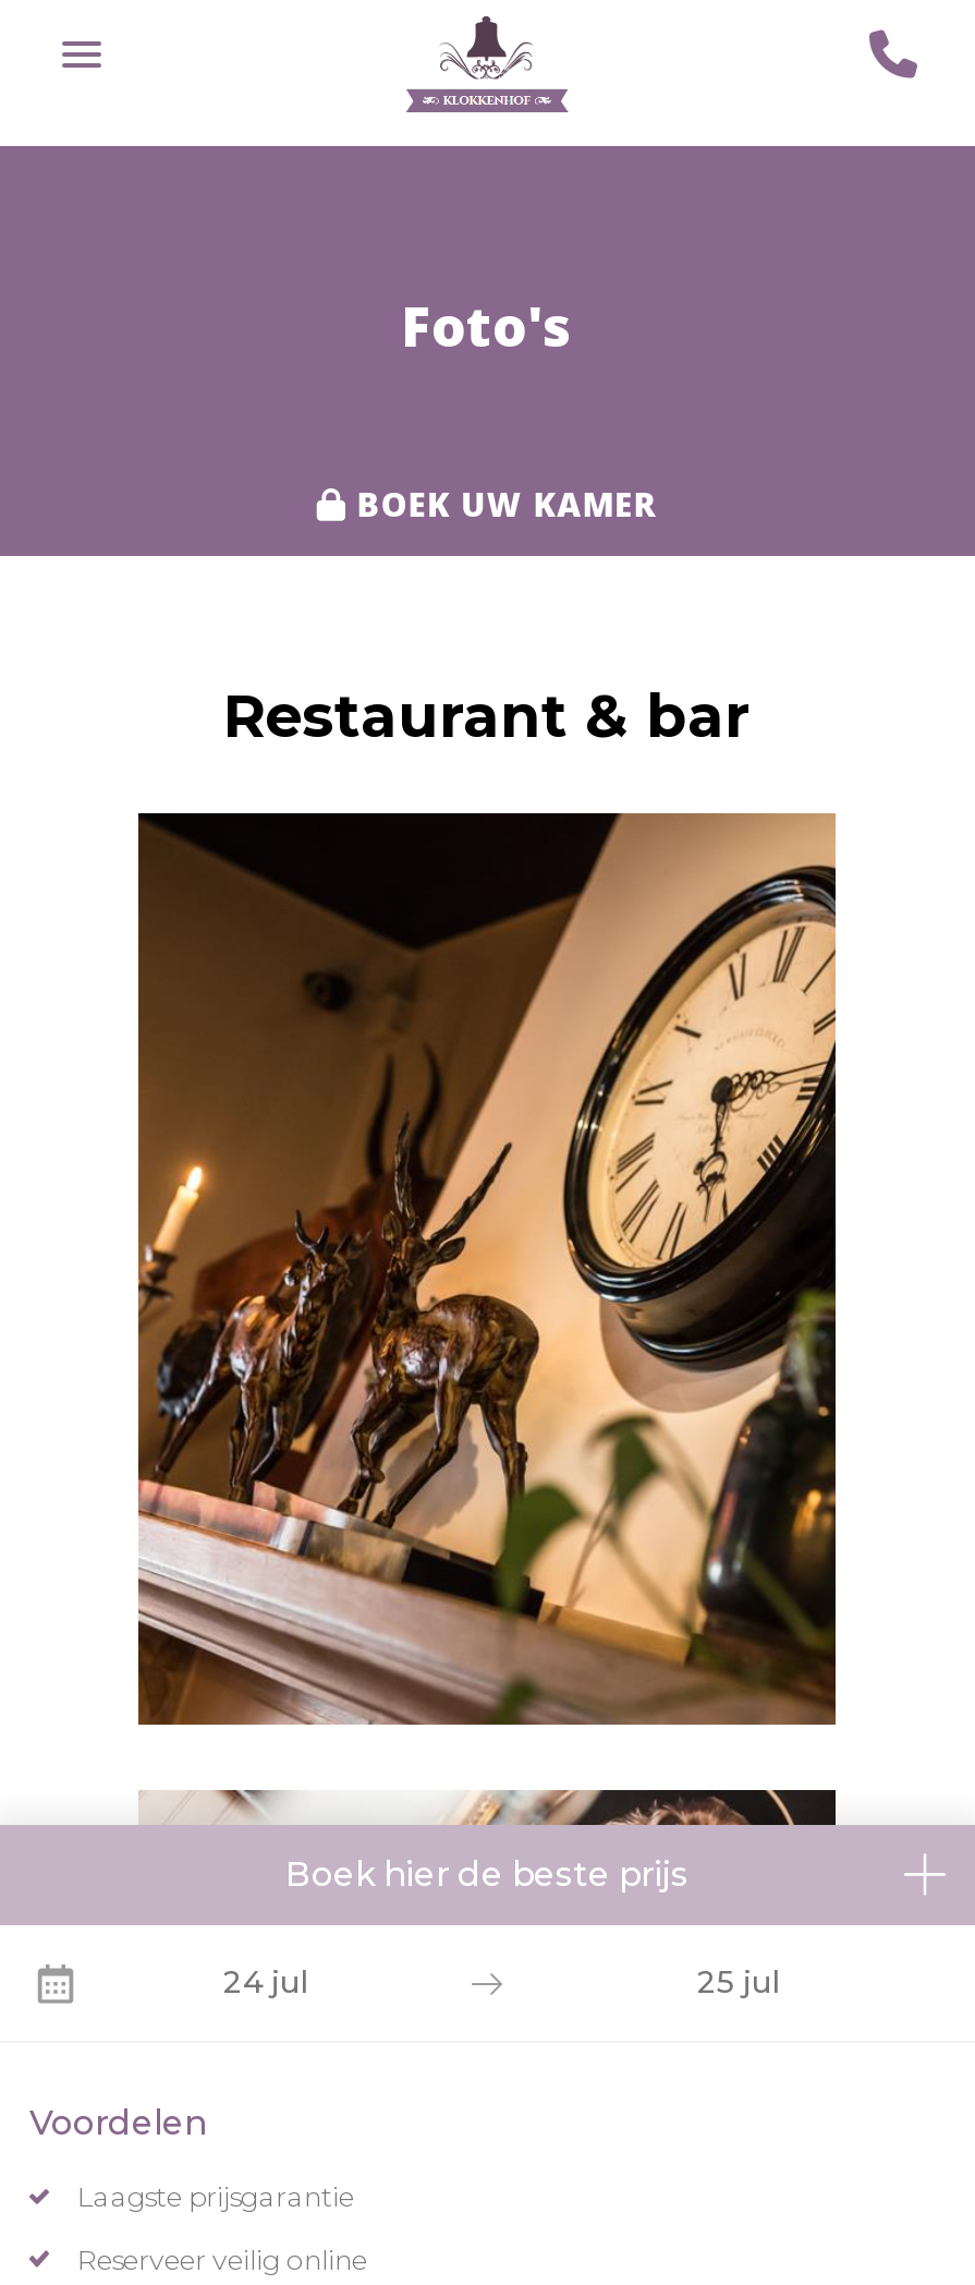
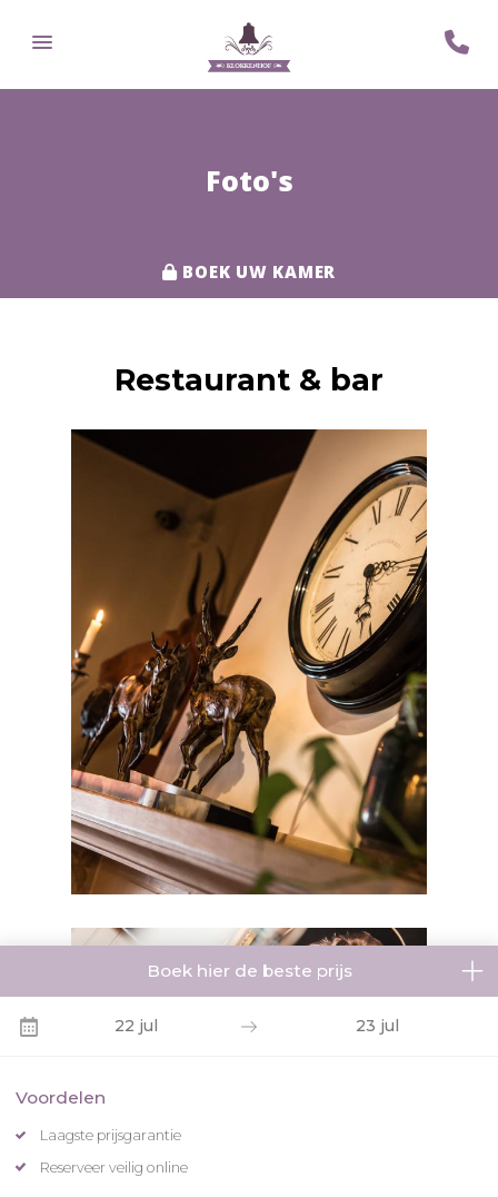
- 24 jul
+ 22 jul

- 25 jul
+ 23 jul
